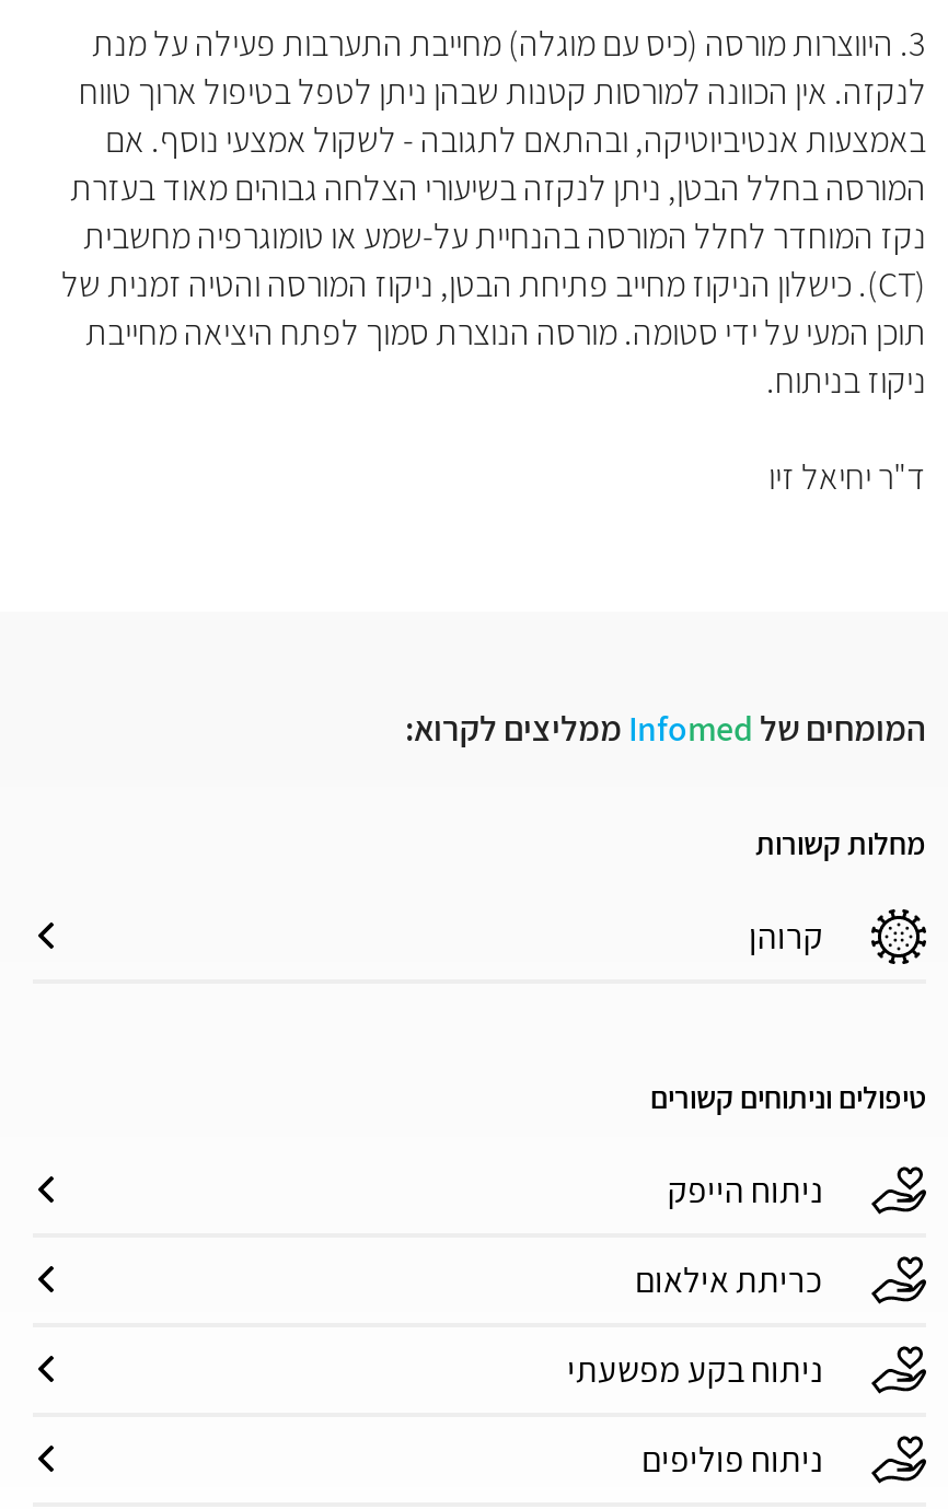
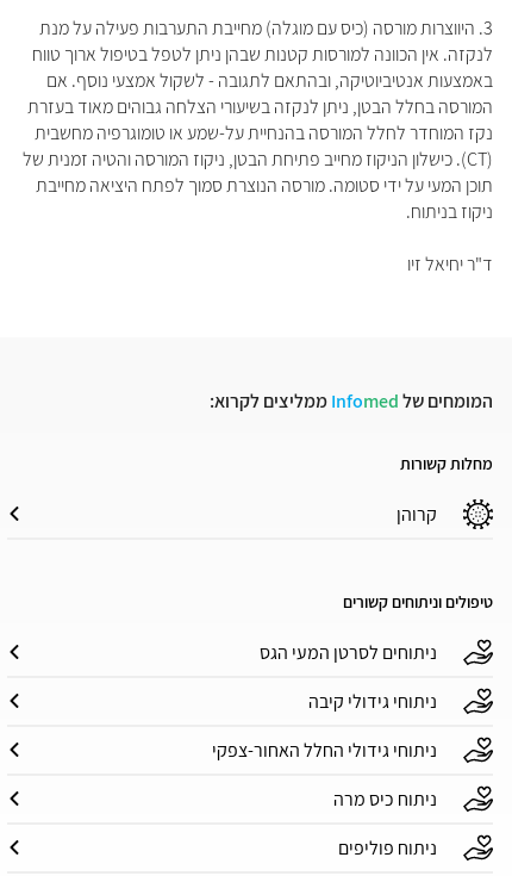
- ניתוח הייפק
- כריתת אילאום
- ניתוח בקע מפשעתי
+ ניתוחים לסרטן המעי הגס
+ ניתוחי גידולי קיבה
+ ניתוחי גידולי החלל האחור-צפקי
+ ניתוח כיס מרה
